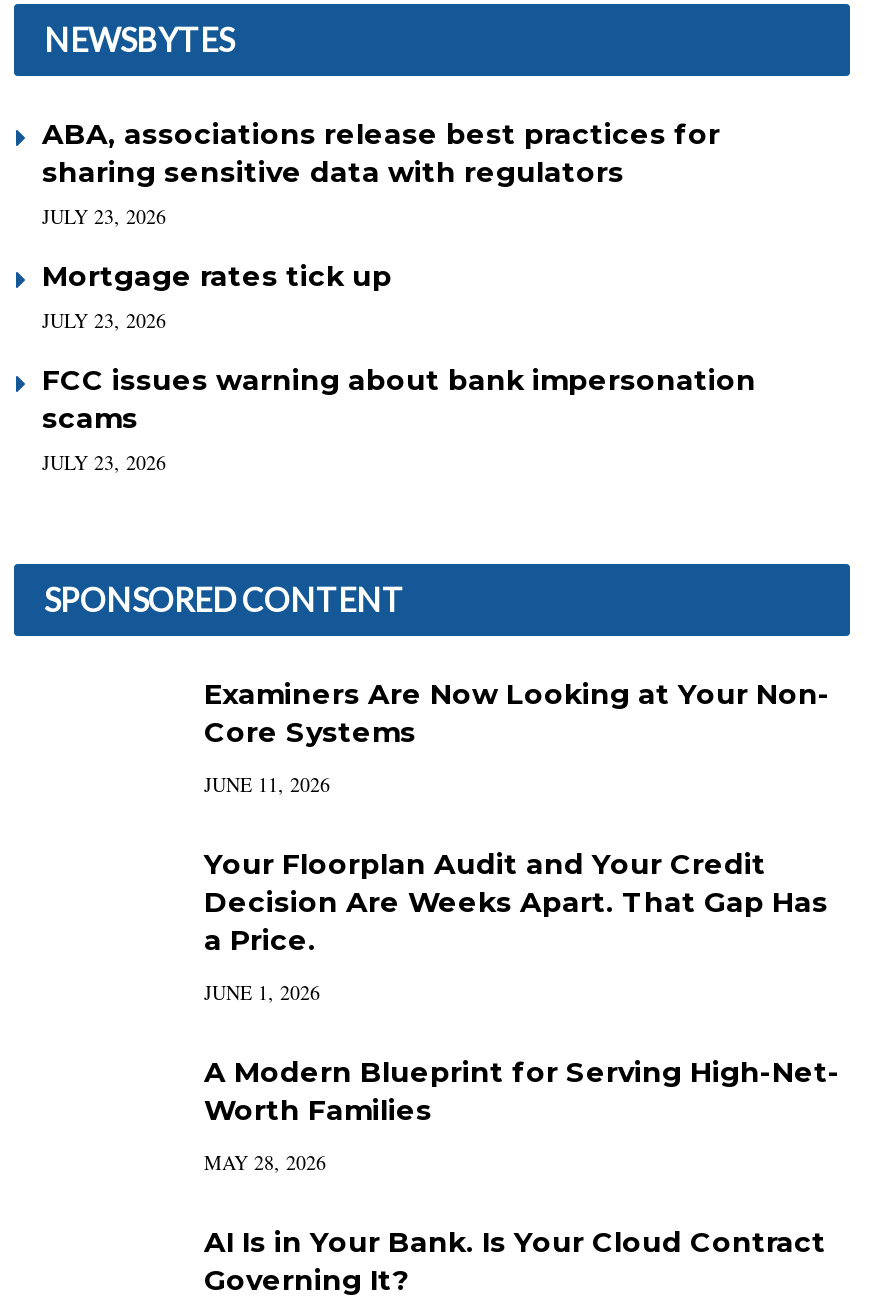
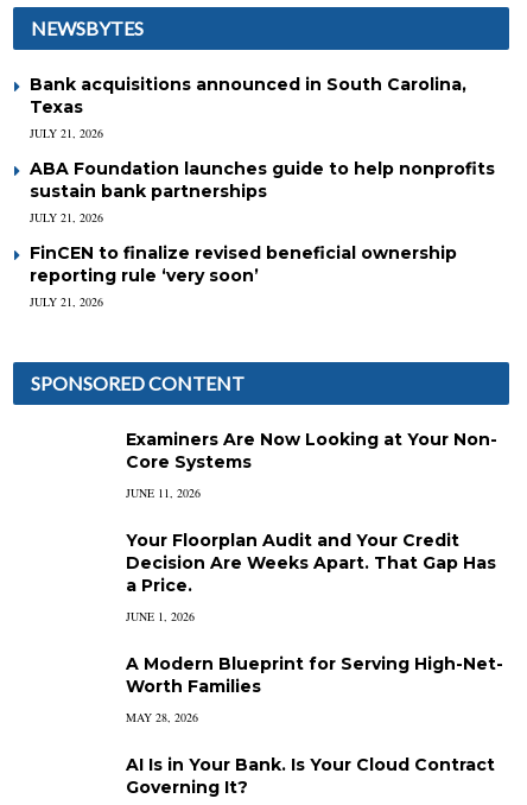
- ABA, associations release best practices for
- sharing sensitive data with regulators
- JULY 23, 2026
+ Bank acquisitions announced in South Carolina,
+ Texas
+ JULY 21, 2026

- Mortgage rates tick up
- JULY 23, 2026
+ ABA Foundation launches guide to help nonprofits
+ sustain bank partnerships
+ JULY 21, 2026

- FCC issues warning about bank impersonation
- scams
- JULY 23, 2026
+ FinCEN to finalize revised beneficial ownership
+ reporting rule ‘very soon’
+ JULY 21, 2026
